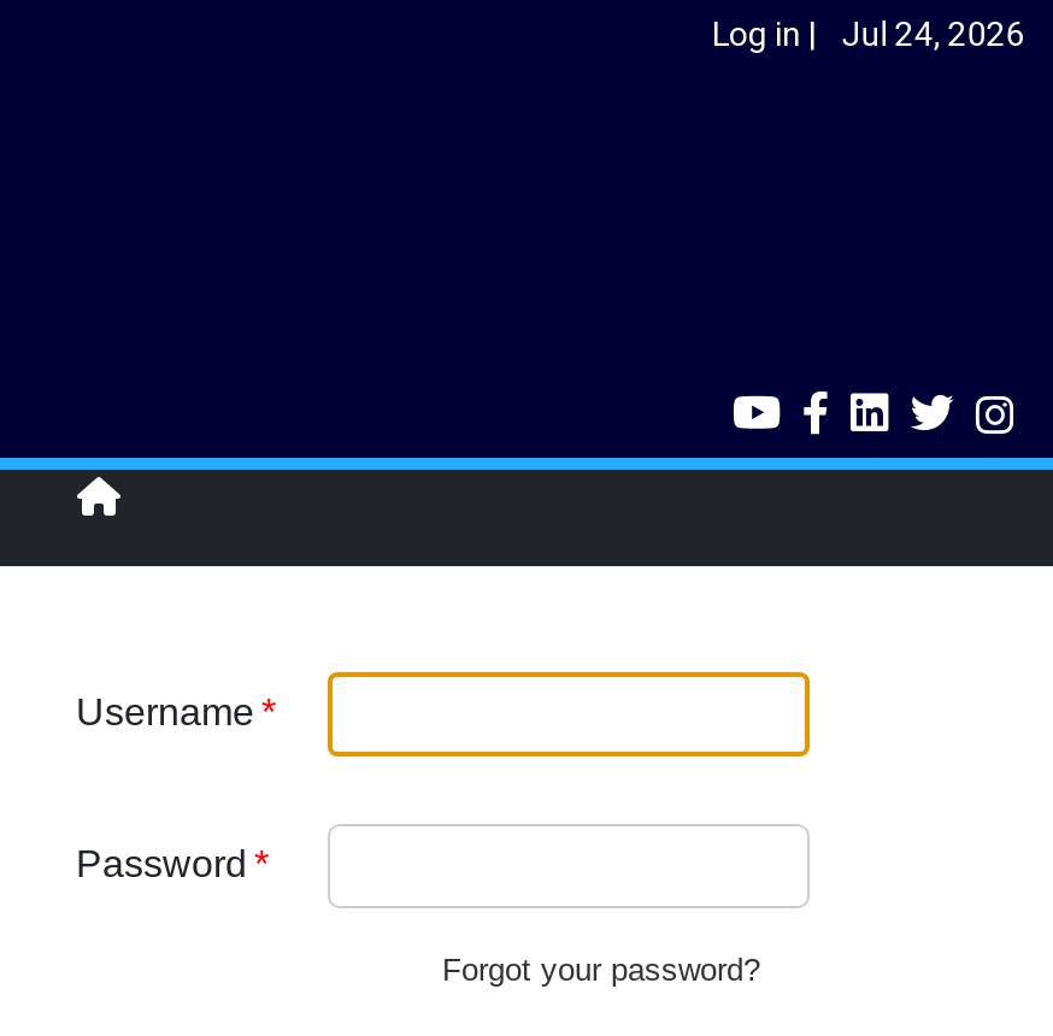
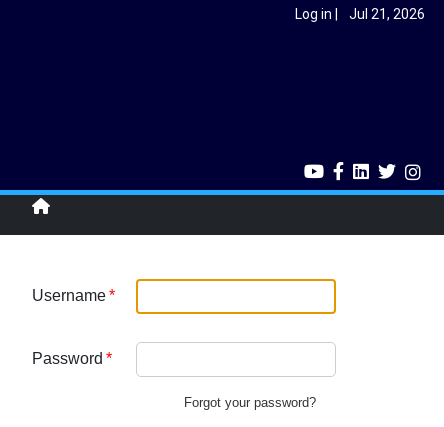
- Log in Jul 24, 2026
+ Log in Jul 21, 2026
